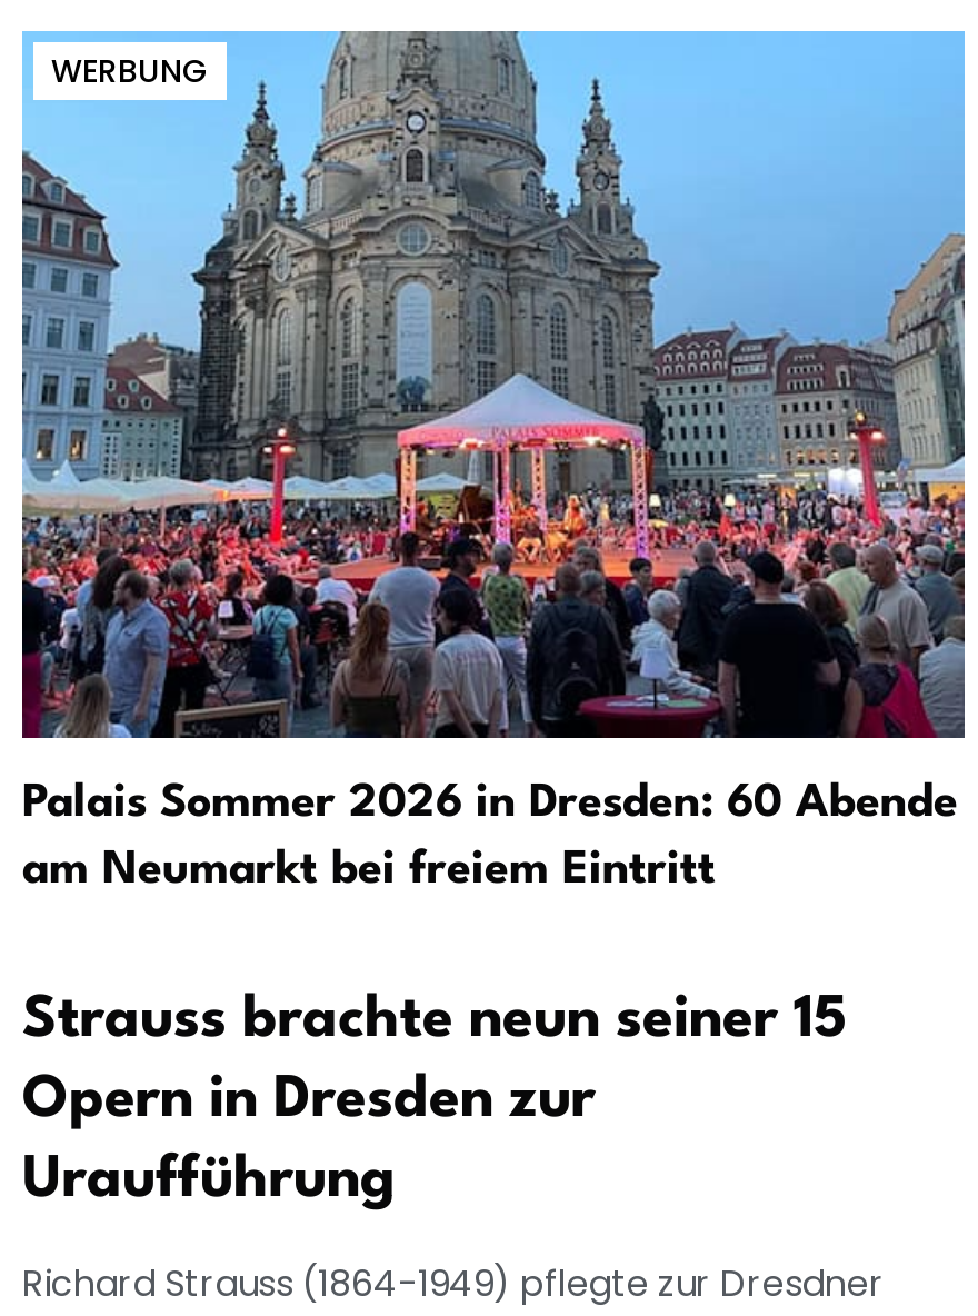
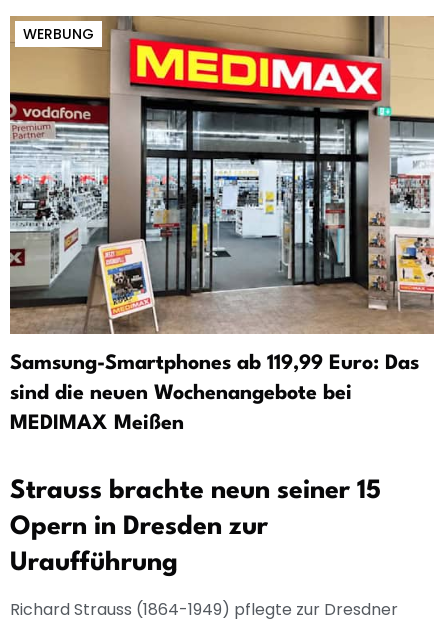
- [image]
- Palais Sommer 2026 in Dresden: 60 Abende
- am Neumarkt bei freiem Eintritt
+ [image]
+ Samsung-Smartphones ab 119,99 Euro: Das
+ sind die neuen Wochenangebote bei
+ MEDIMAX Meißen
